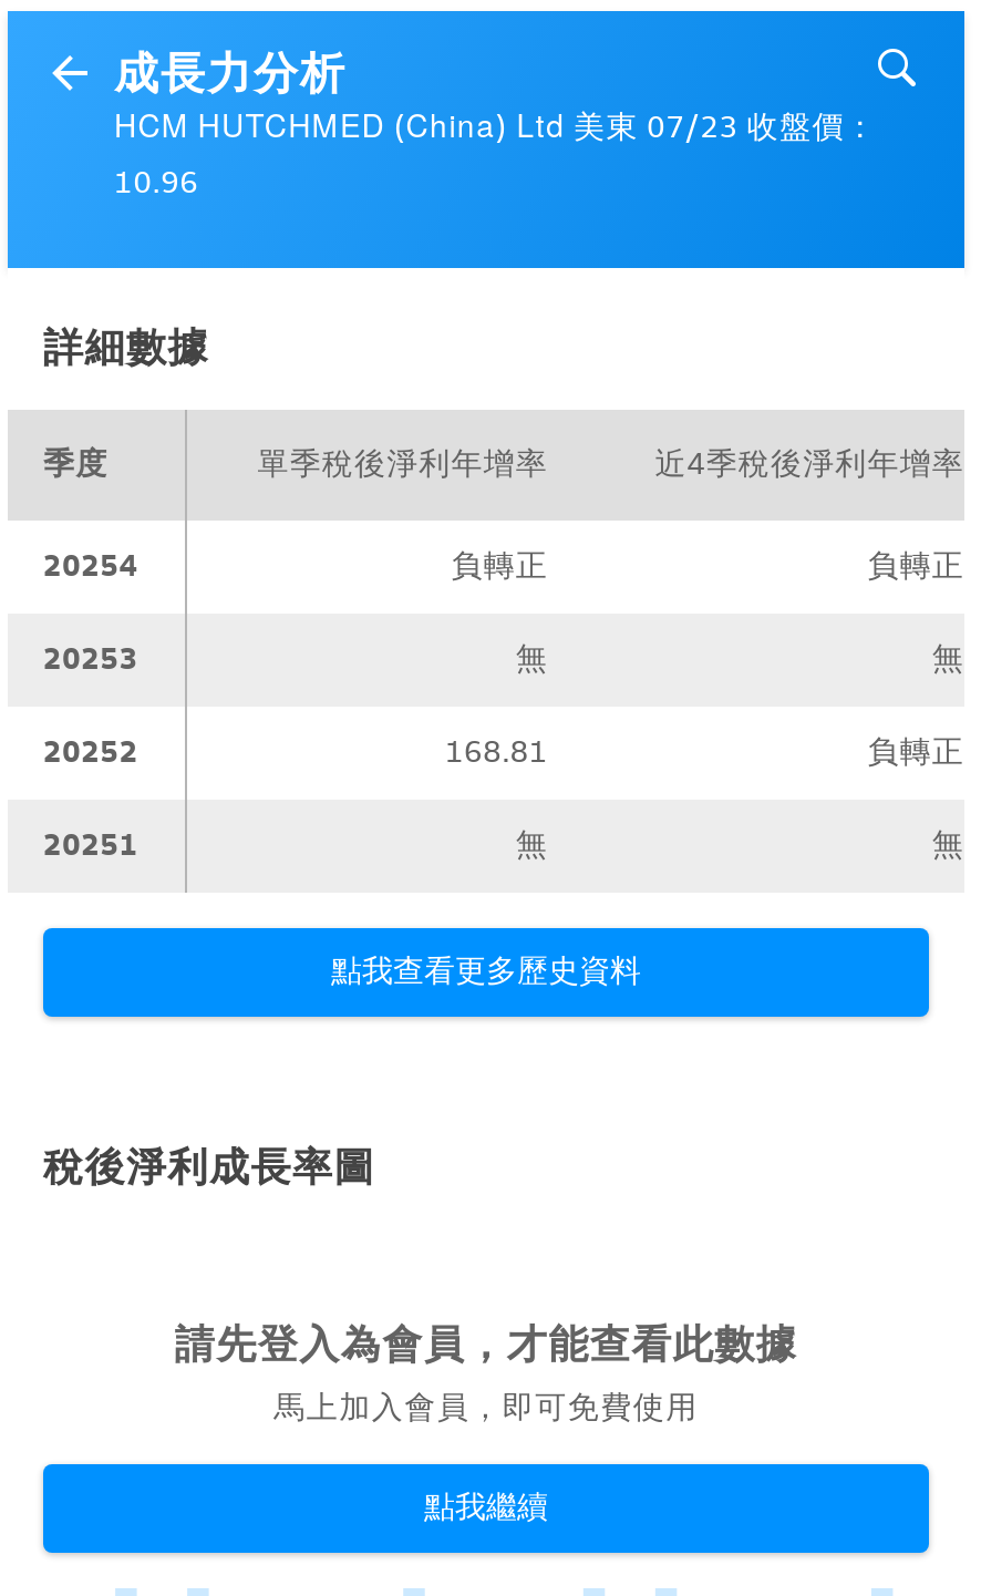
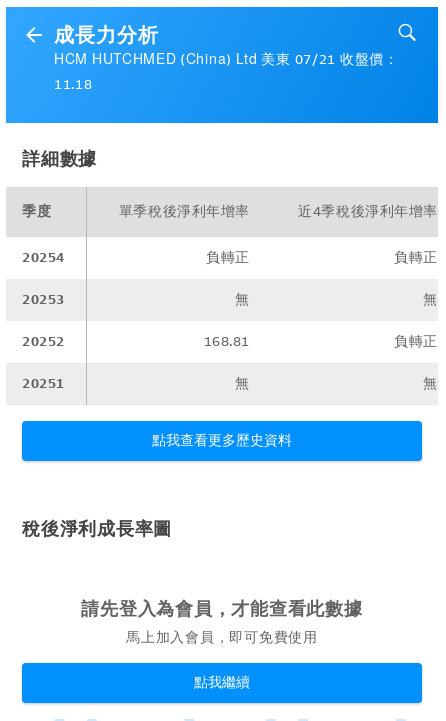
- HCM HUTCHMED (China) Ltd 美東 07/23 收盤價：
+ HCM HUTCHMED (China) Ltd 美東 07/21 收盤價：

- 10.96
+ 11.18
